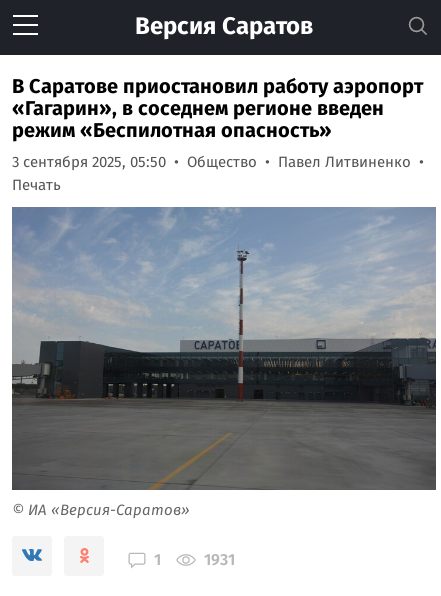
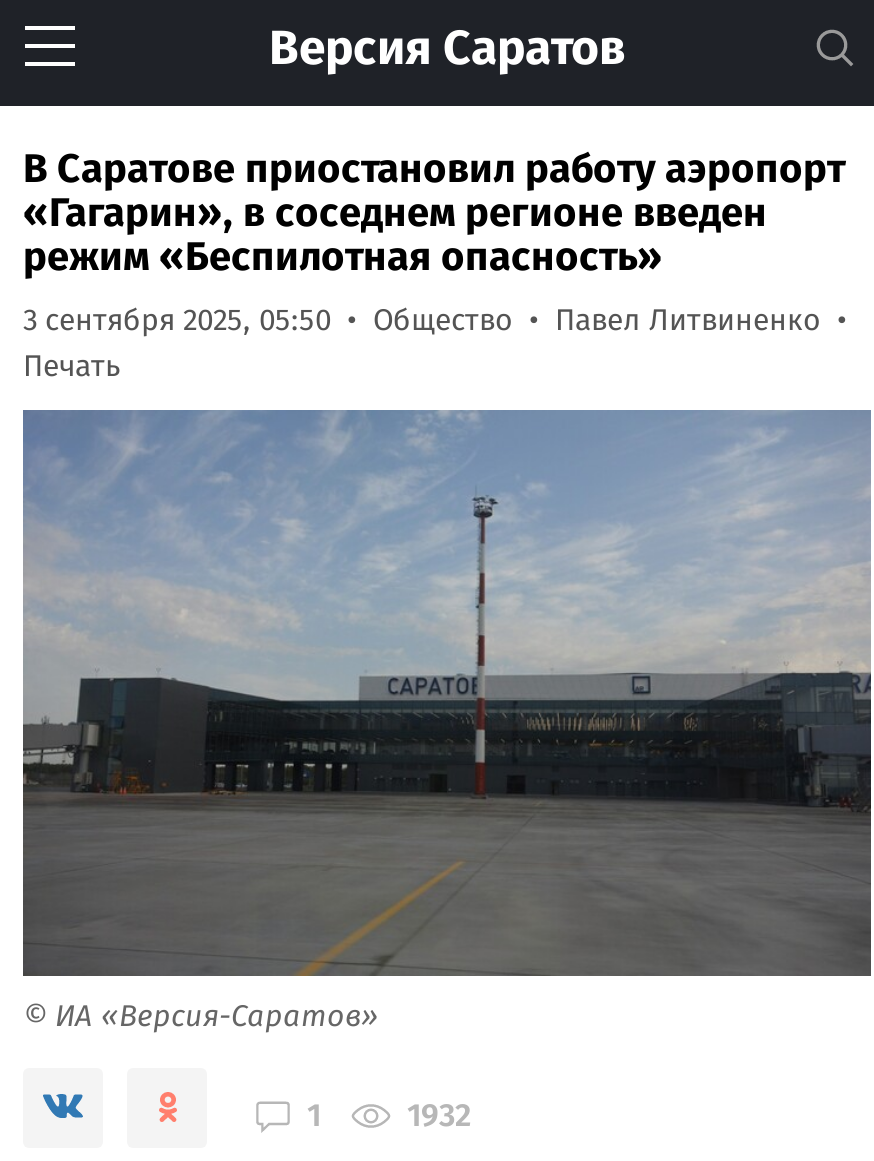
- 1931
+ 1932
